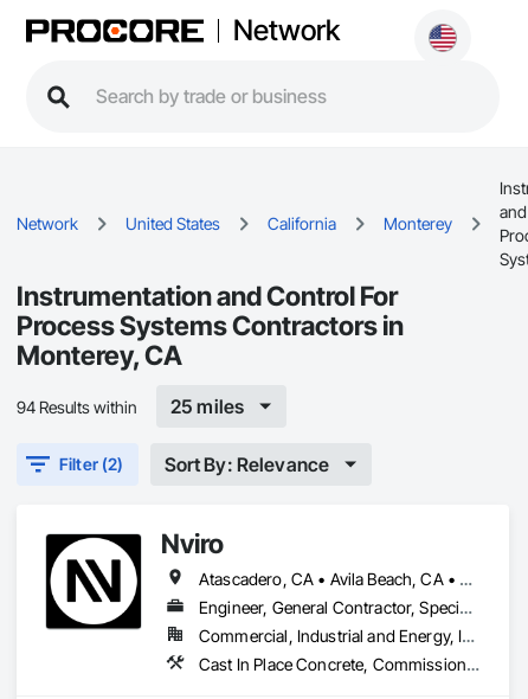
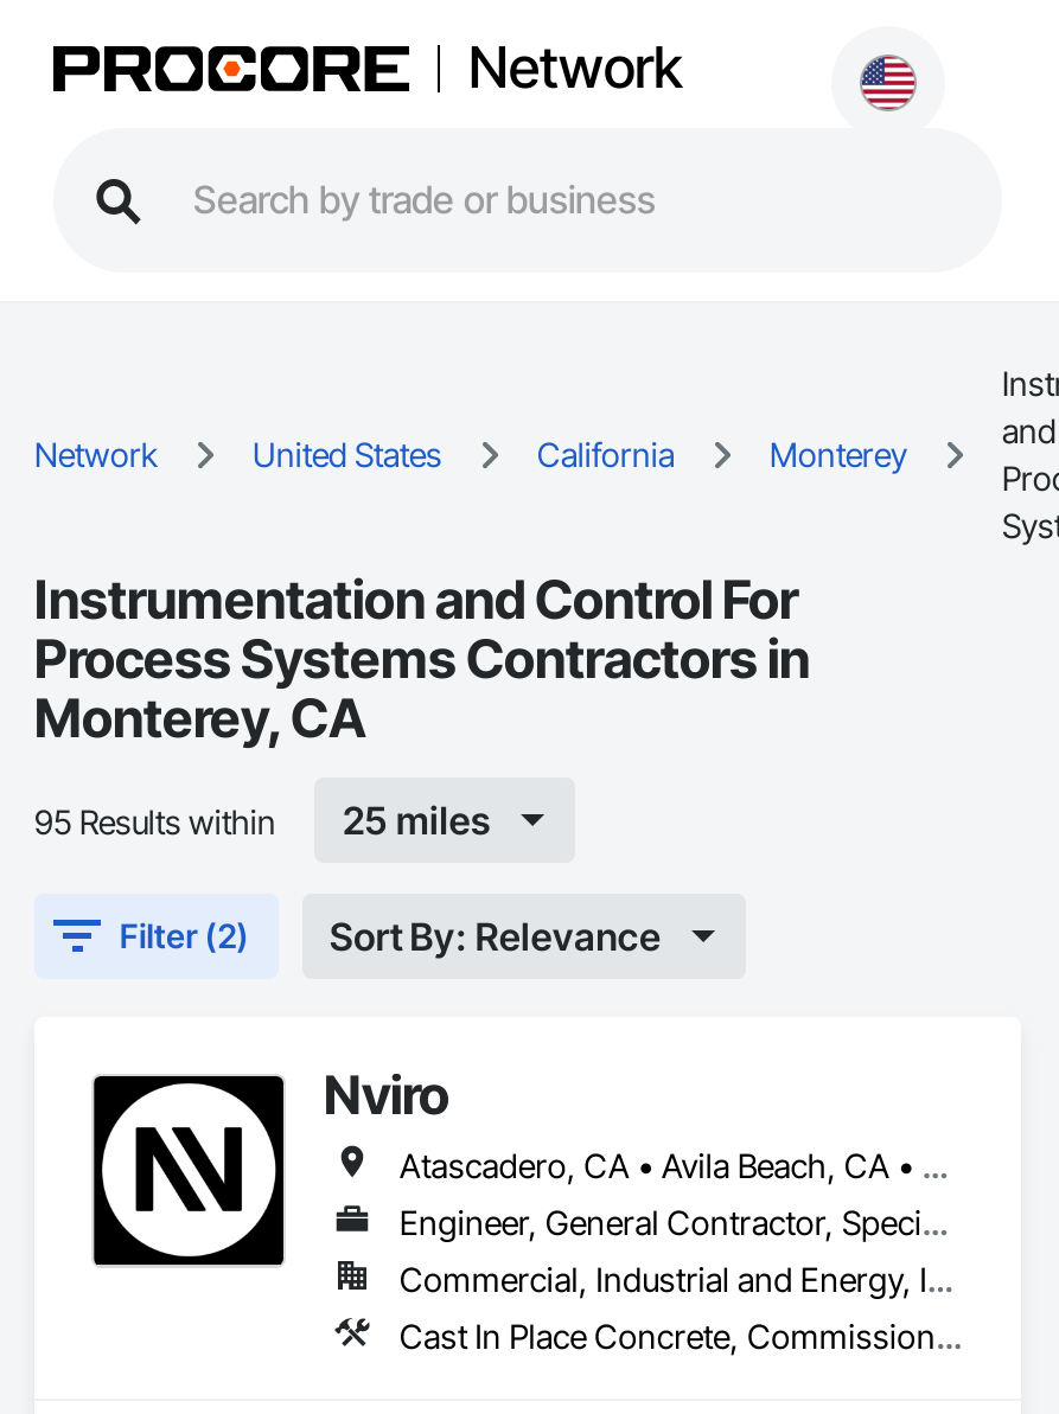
- 94 Results within
+ 95 Results within
